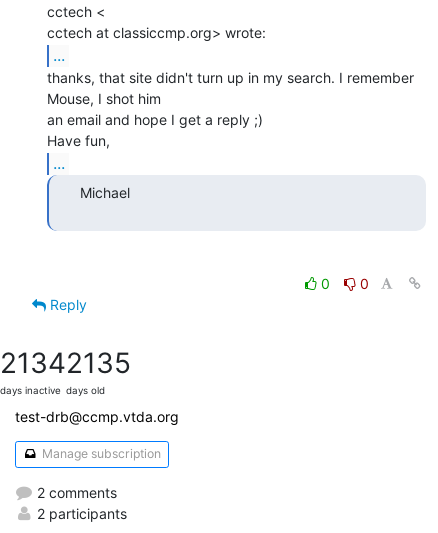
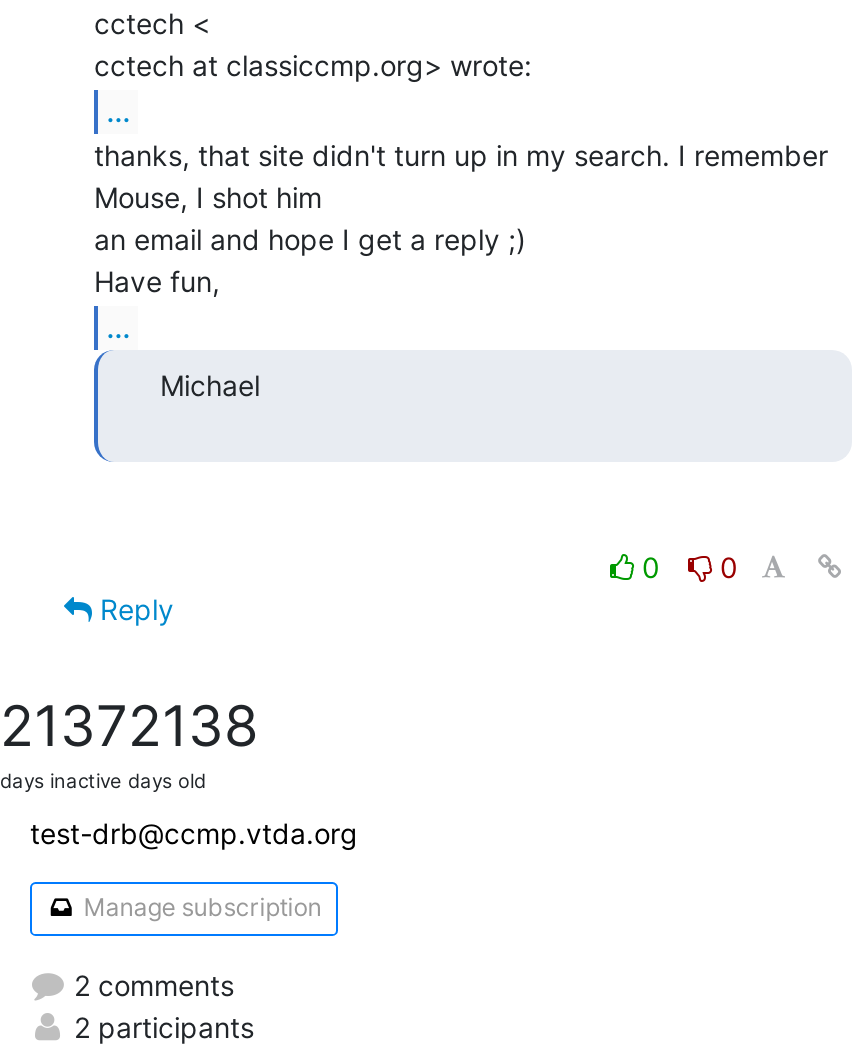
- 2134
+ 2137

- 2135
+ 2138
